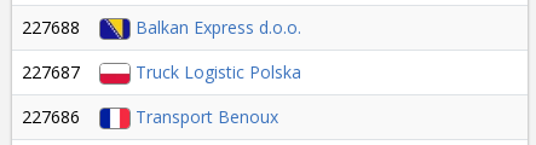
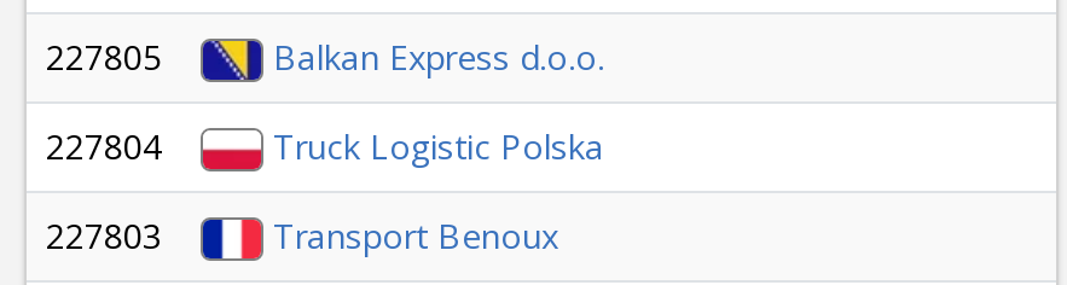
- 227688
+ 227805

- 227687
+ 227804

- 227686
+ 227803
